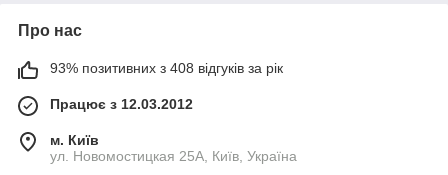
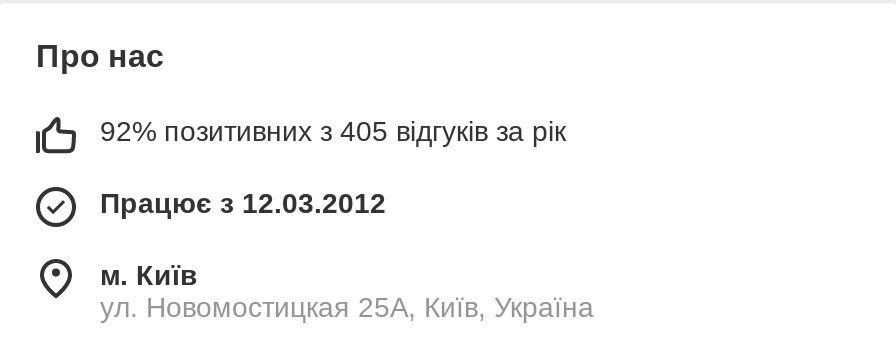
- 93% позитивних з 408 відгуків за рік
+ 92% позитивних з 405 відгуків за рік
